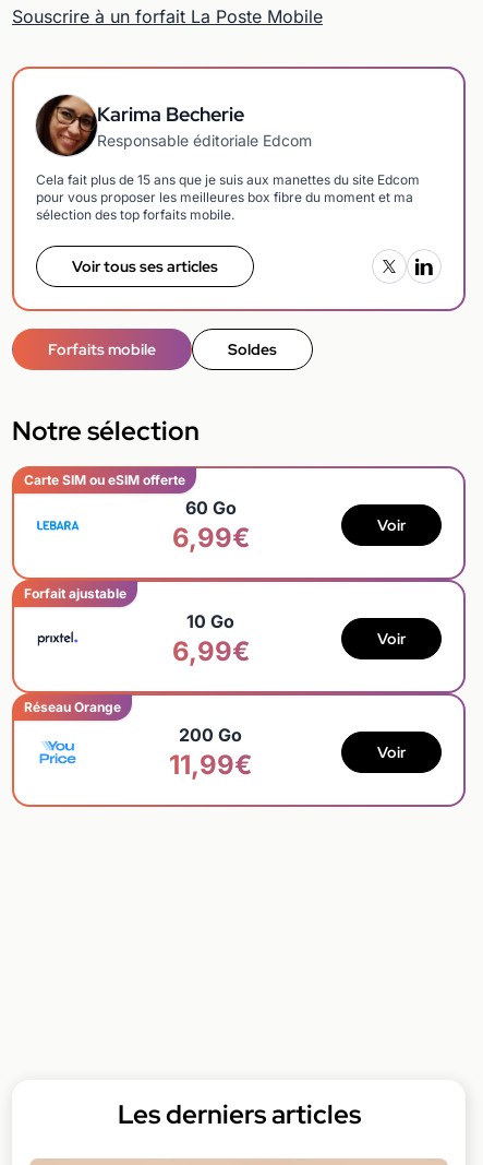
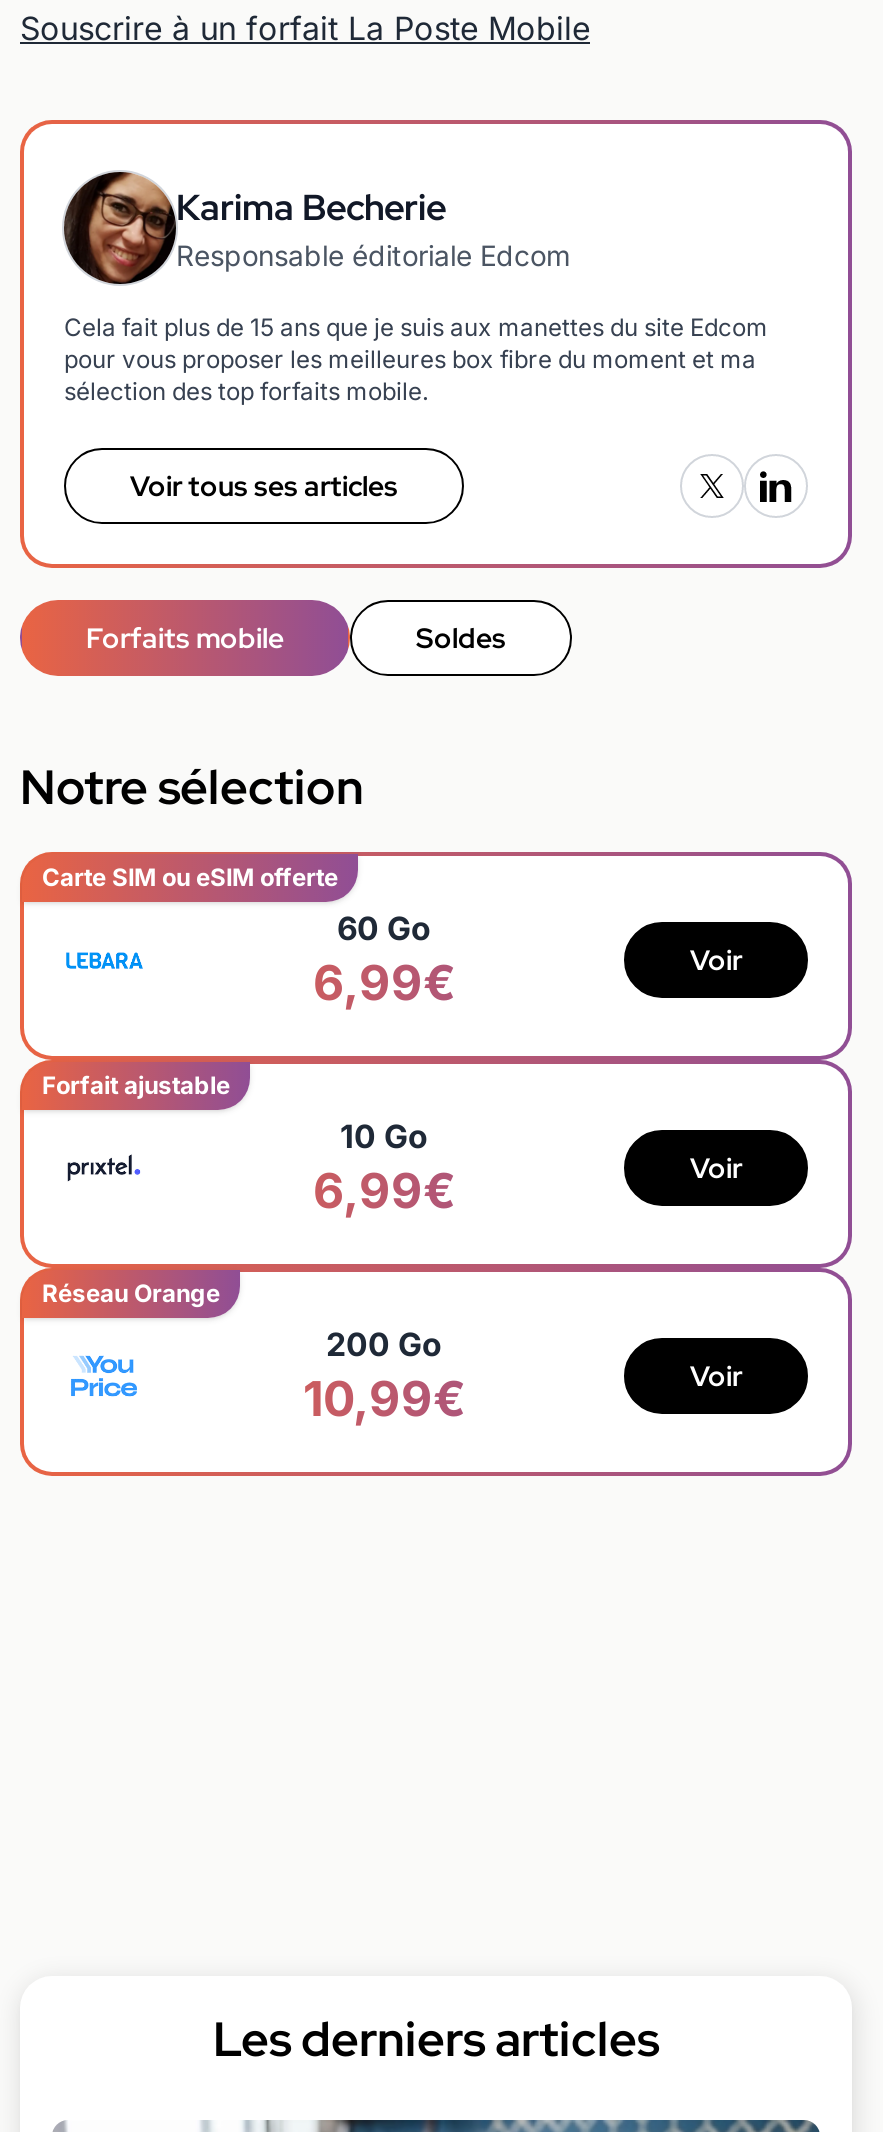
- 11,99€
+ 10,99€
